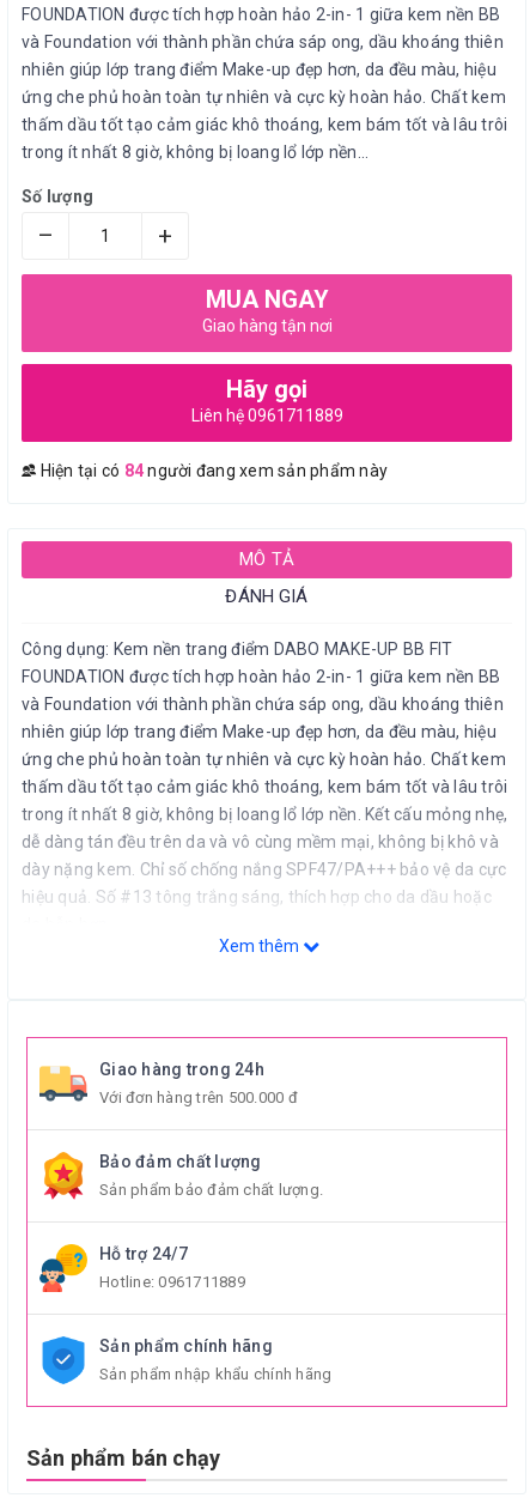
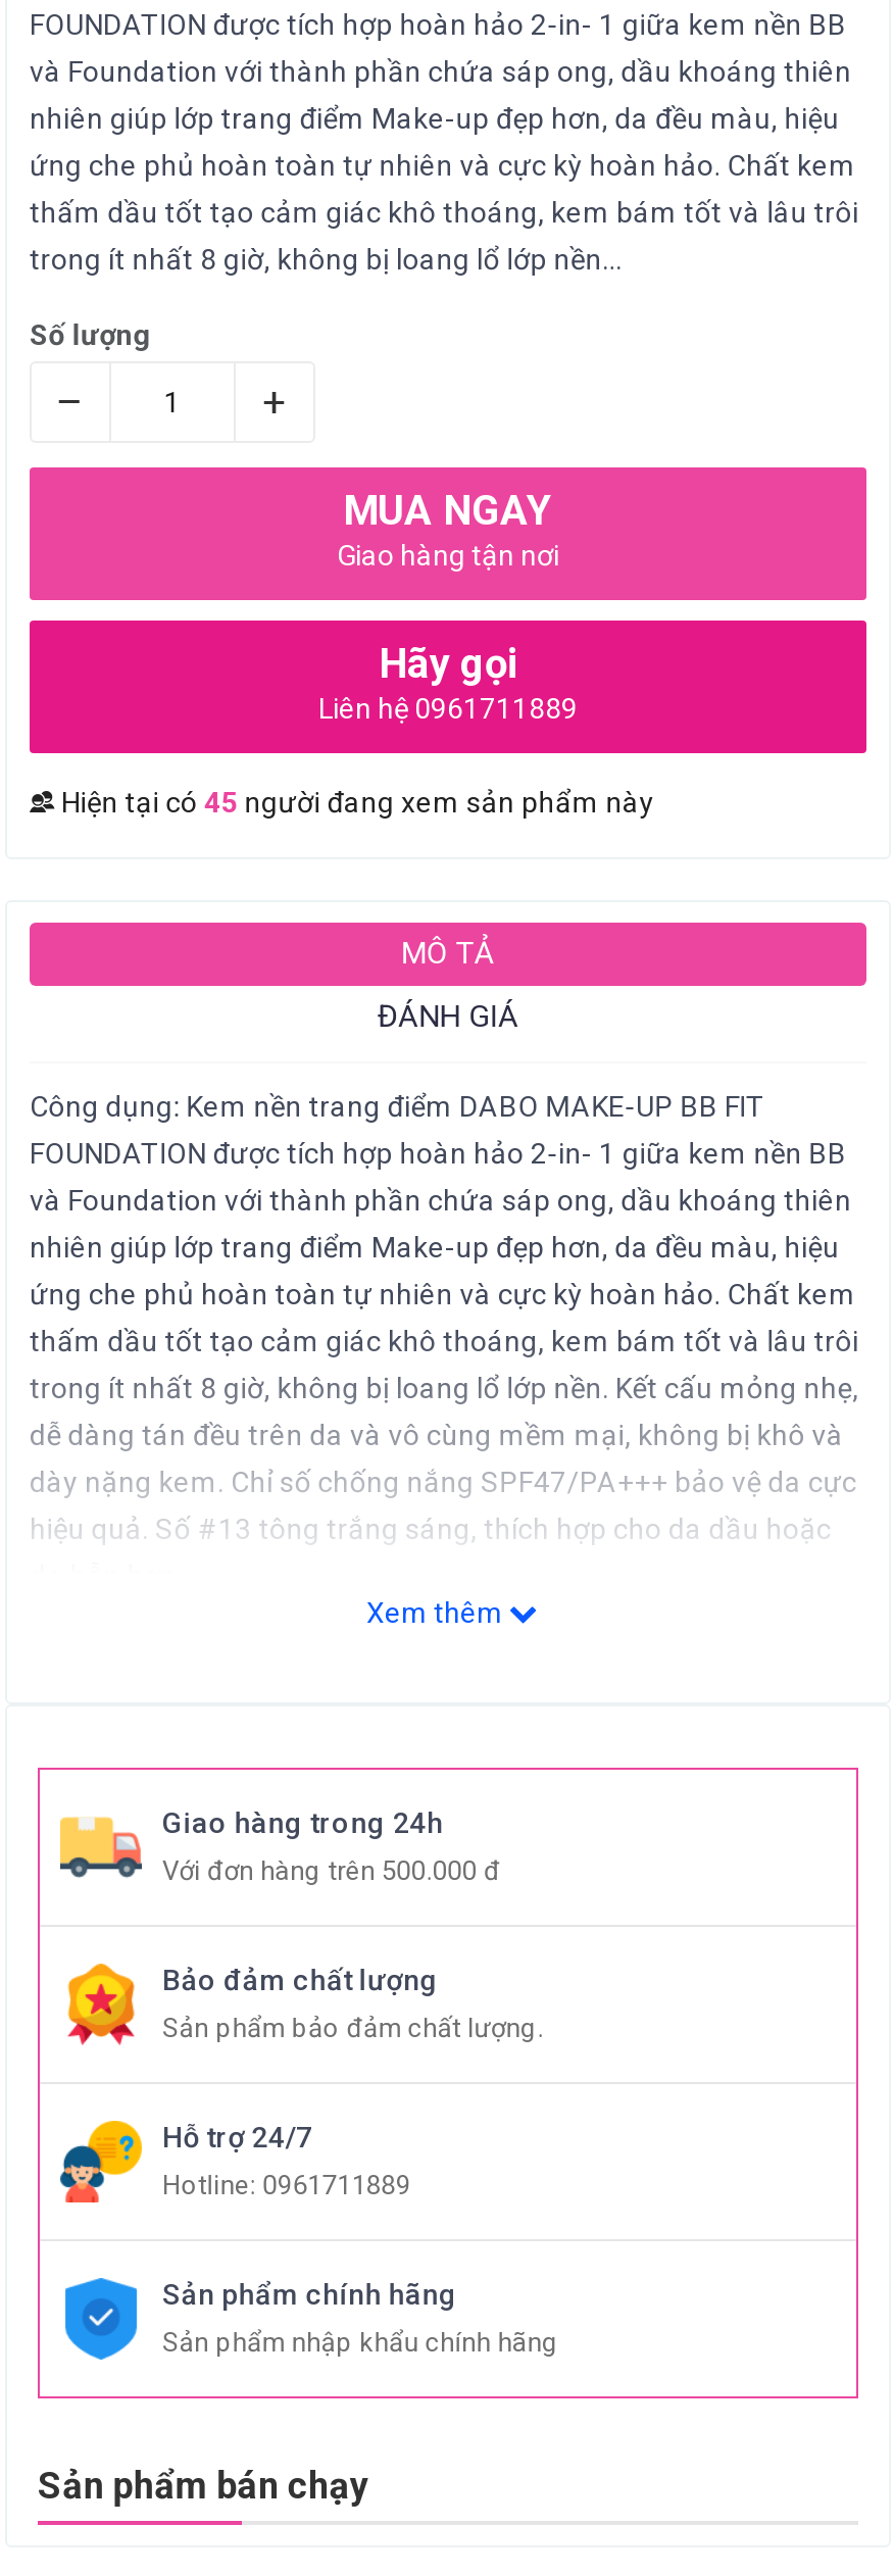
- Hiện tại có 84 người đang xem sản phẩm này
+ Hiện tại có 45 người đang xem sản phẩm này
